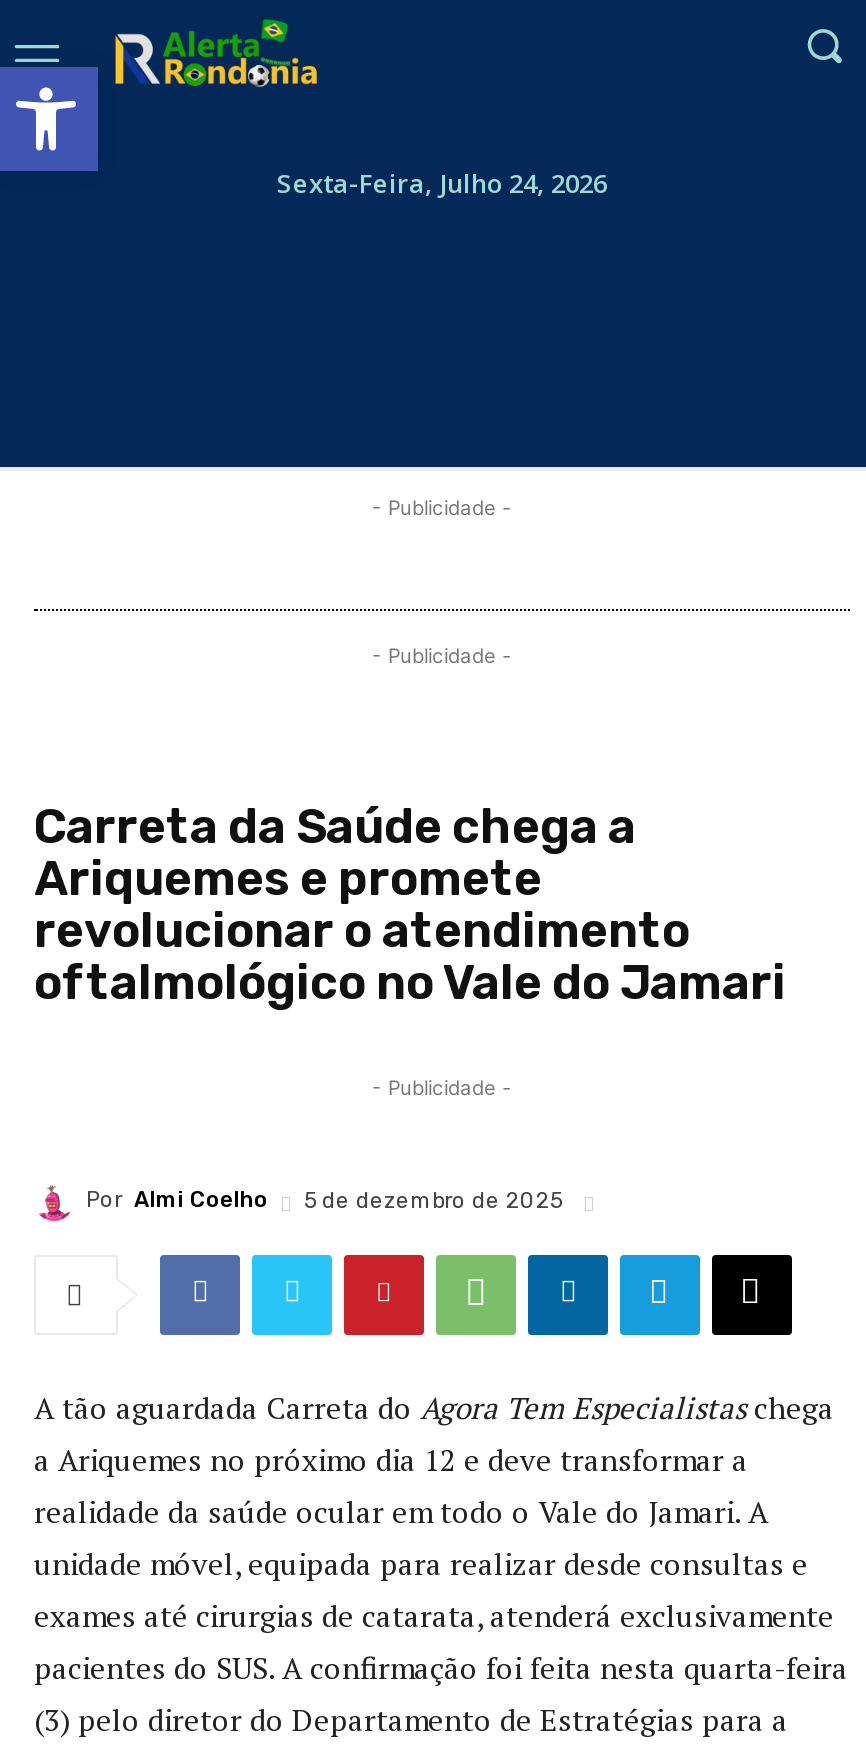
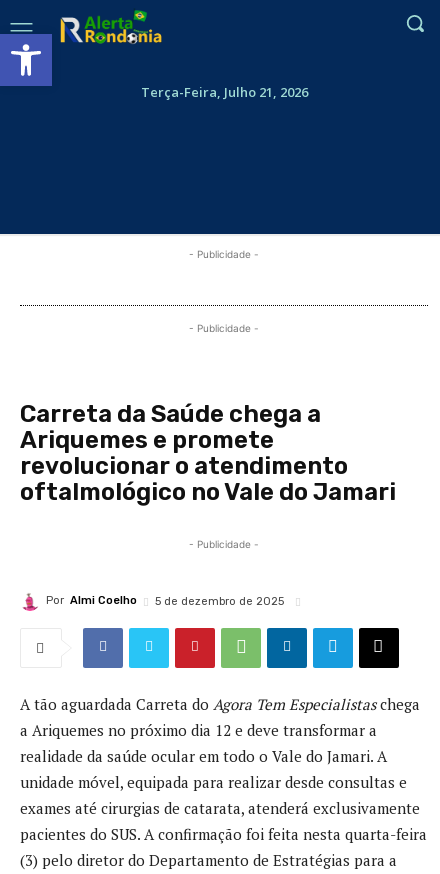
- Sexta-Feira, Julho 24, 2026
+ Terça-Feira, Julho 21, 2026
